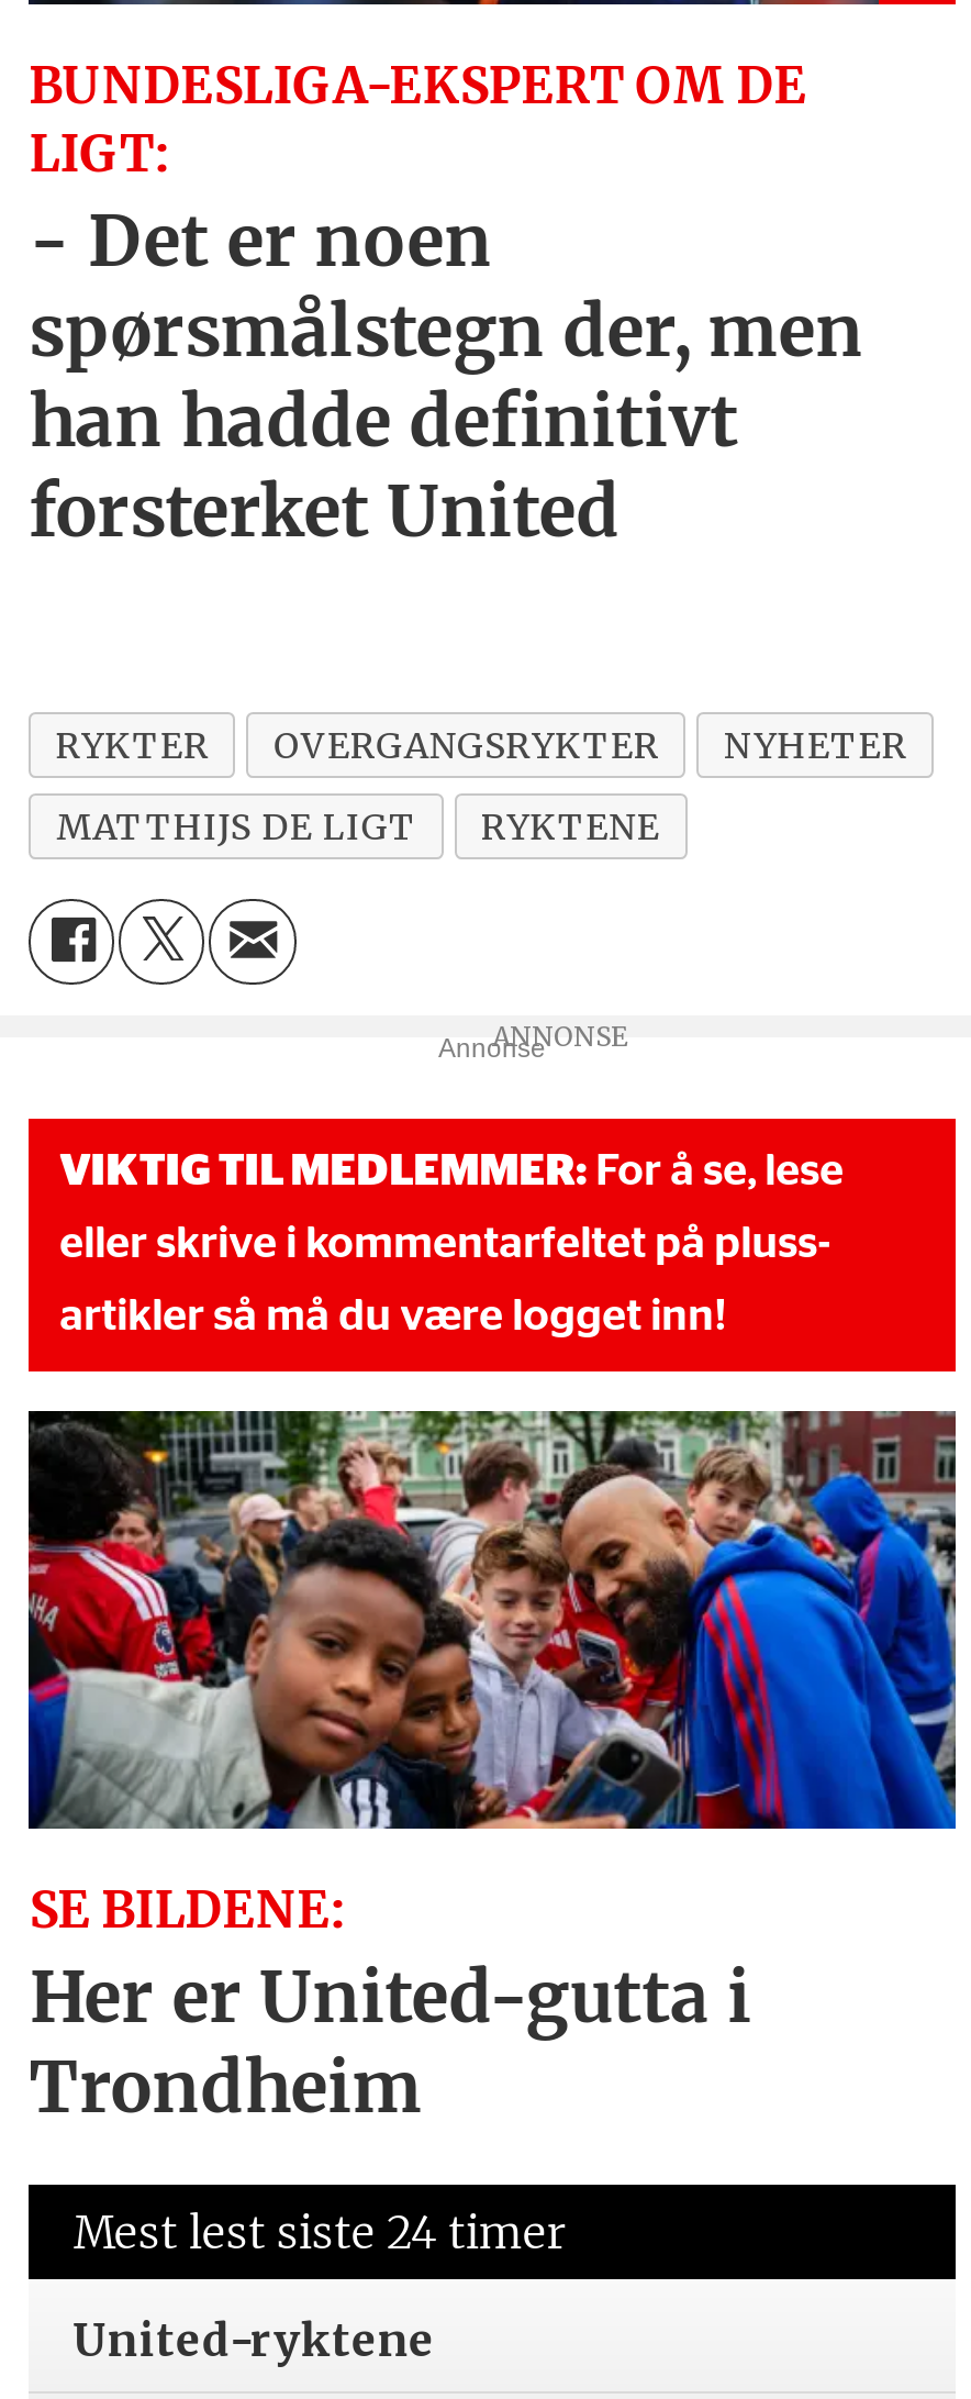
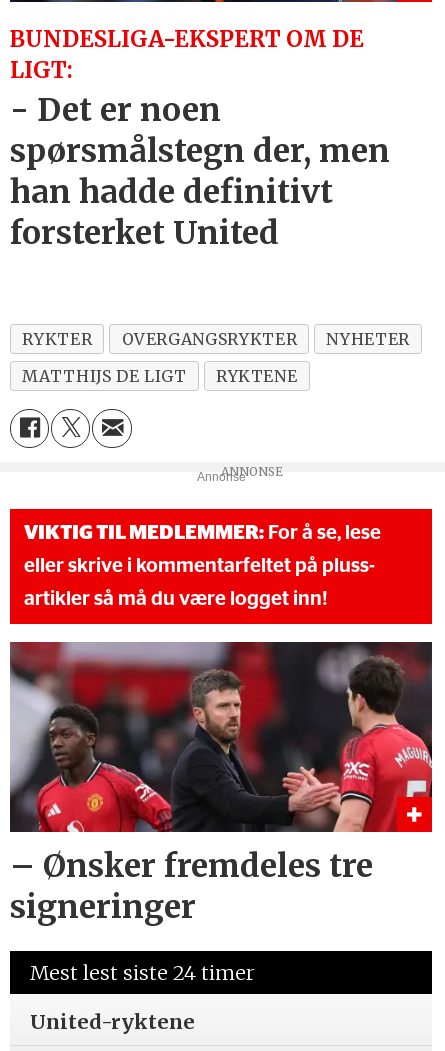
- [image]
- SE BILDENE:
- Her er United-gutta i
- Trondheim
+ [image]
+ – Ønsker fremdeles tre
+ signeringer
